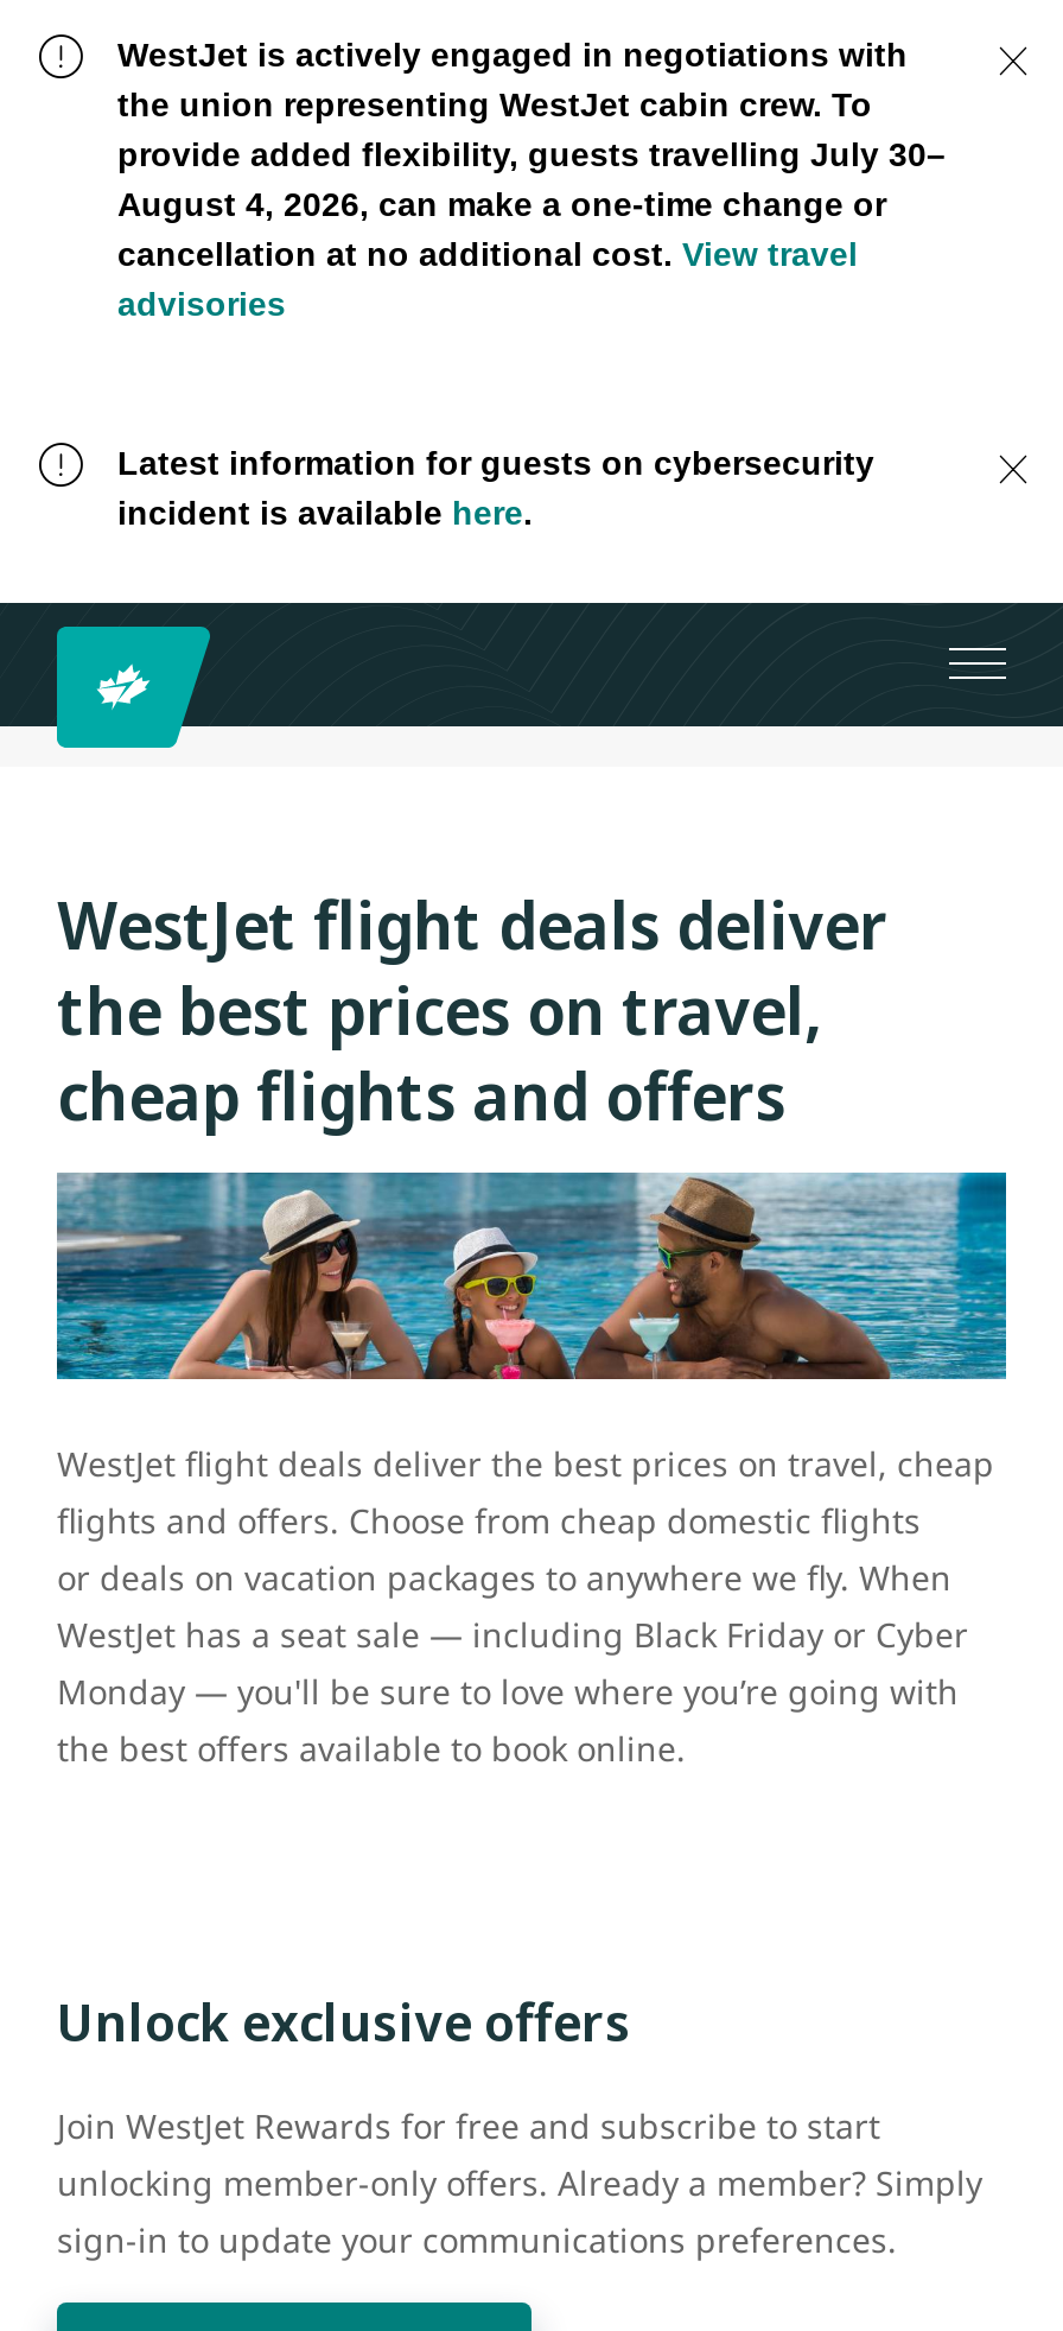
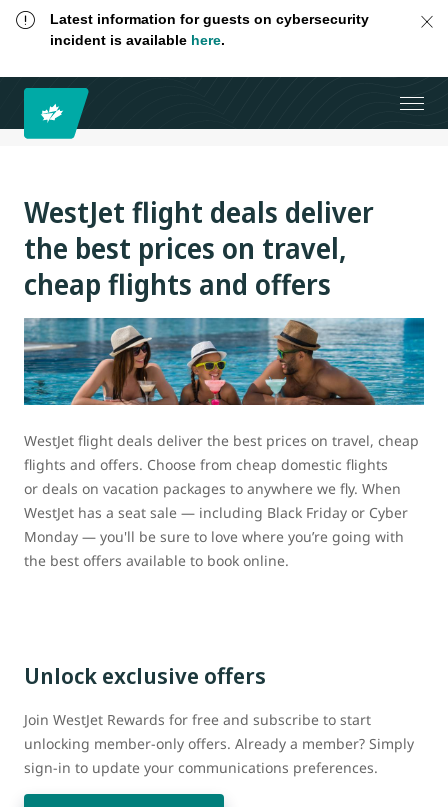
- WestJet is actively engaged in negotiations with
- the union representing WestJet cabin crew. To
- provide added flexibility, guests travelling July 30–
- August 4, 2026, can make a one-time change or
- cancellation at no additional cost. View travel
- advisories
